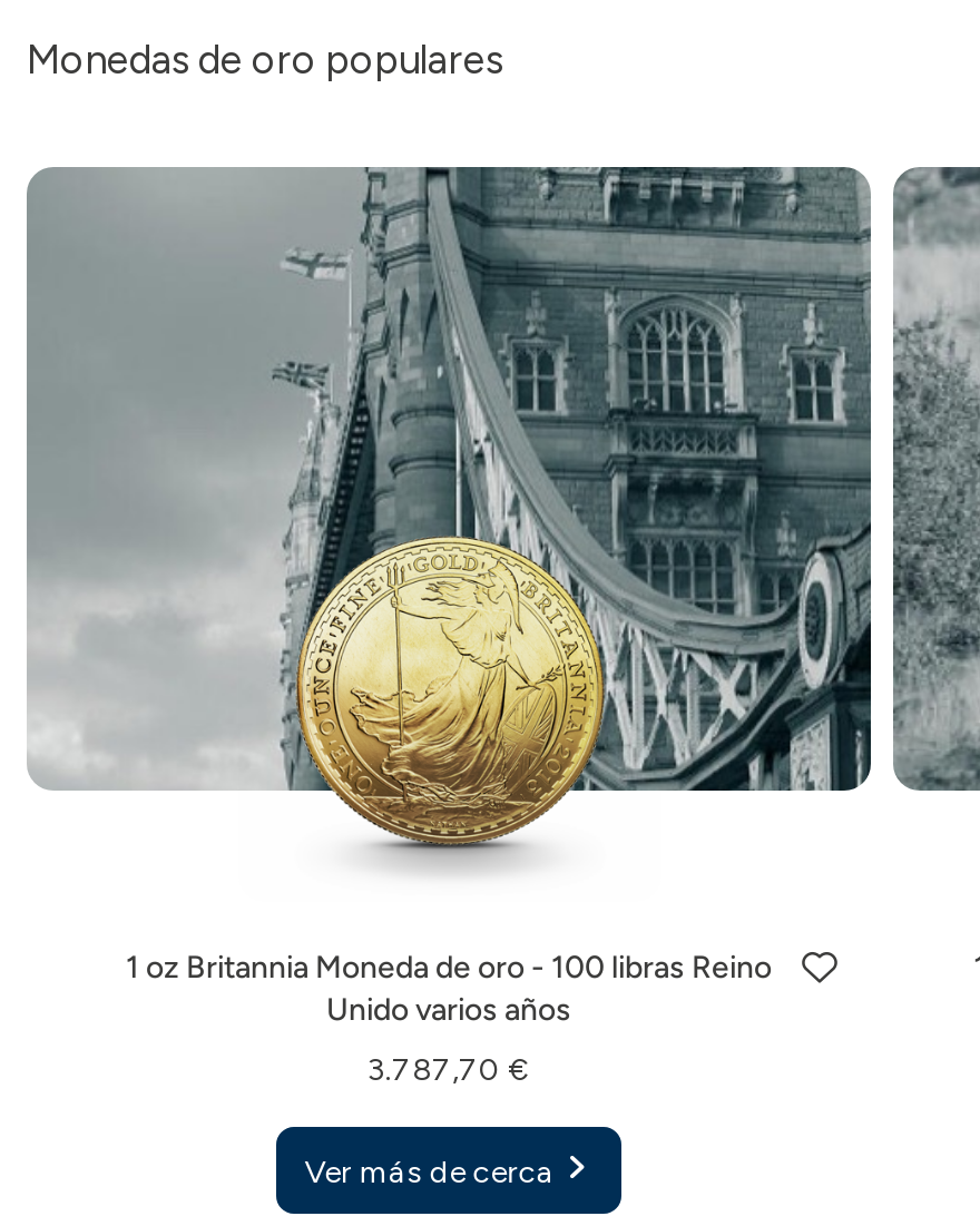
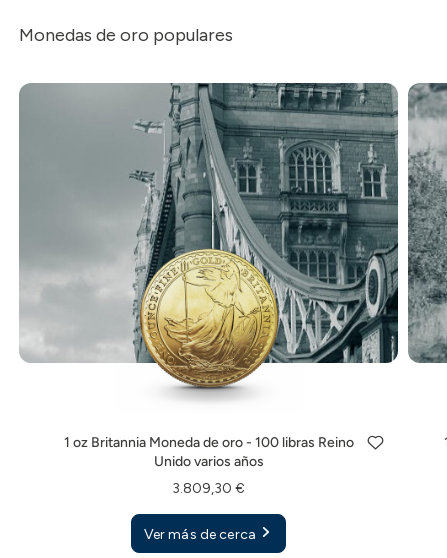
- 3.787,70 €
+ 3.809,30 €
